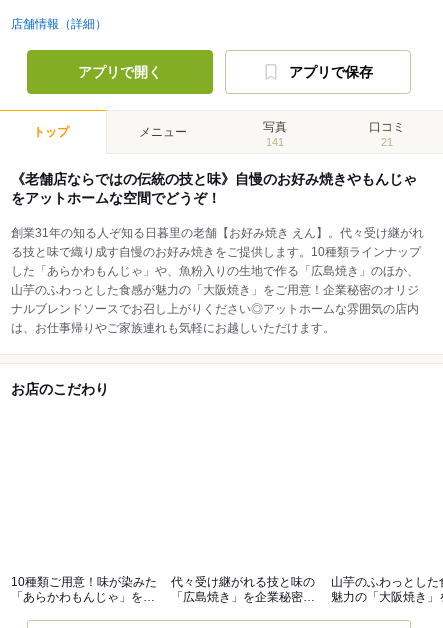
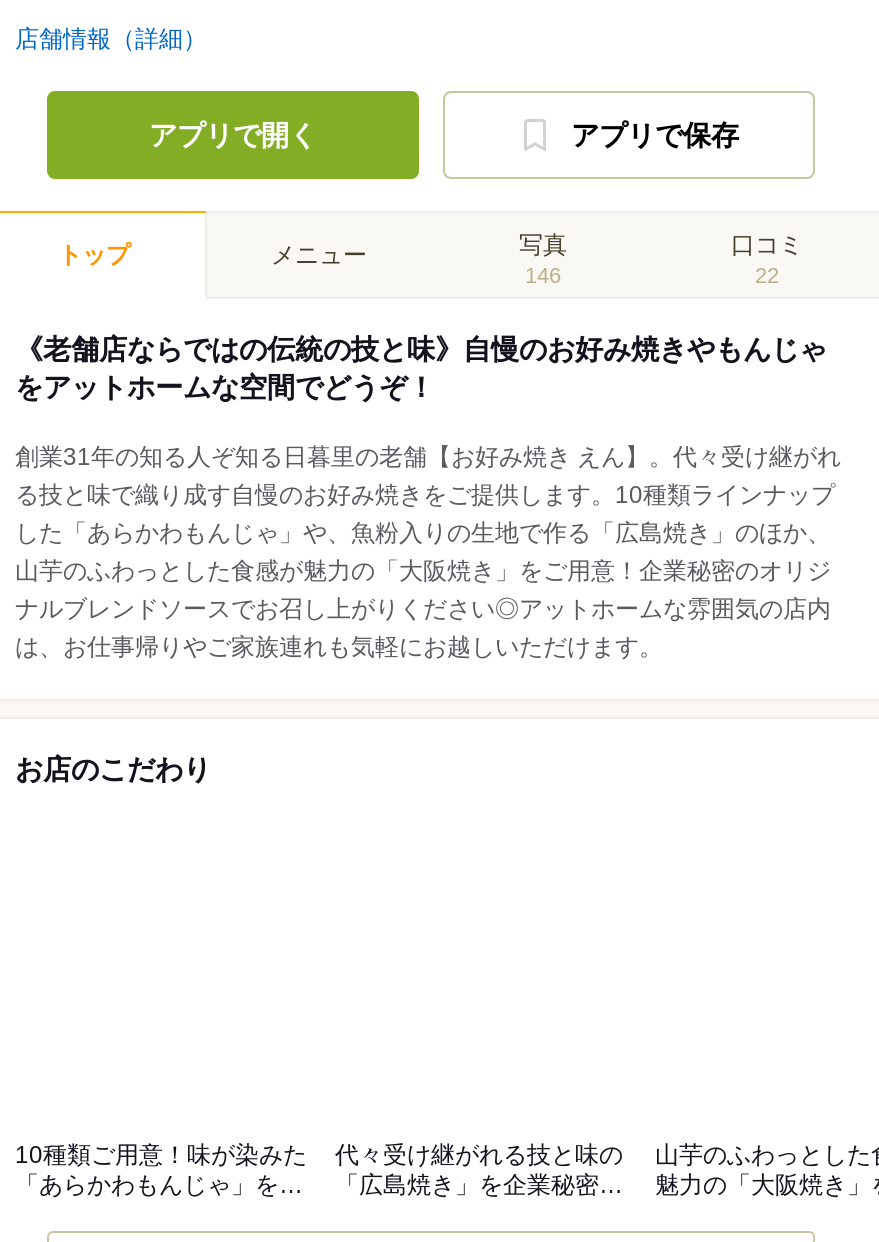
- 141
+ 146

- 21
+ 22
